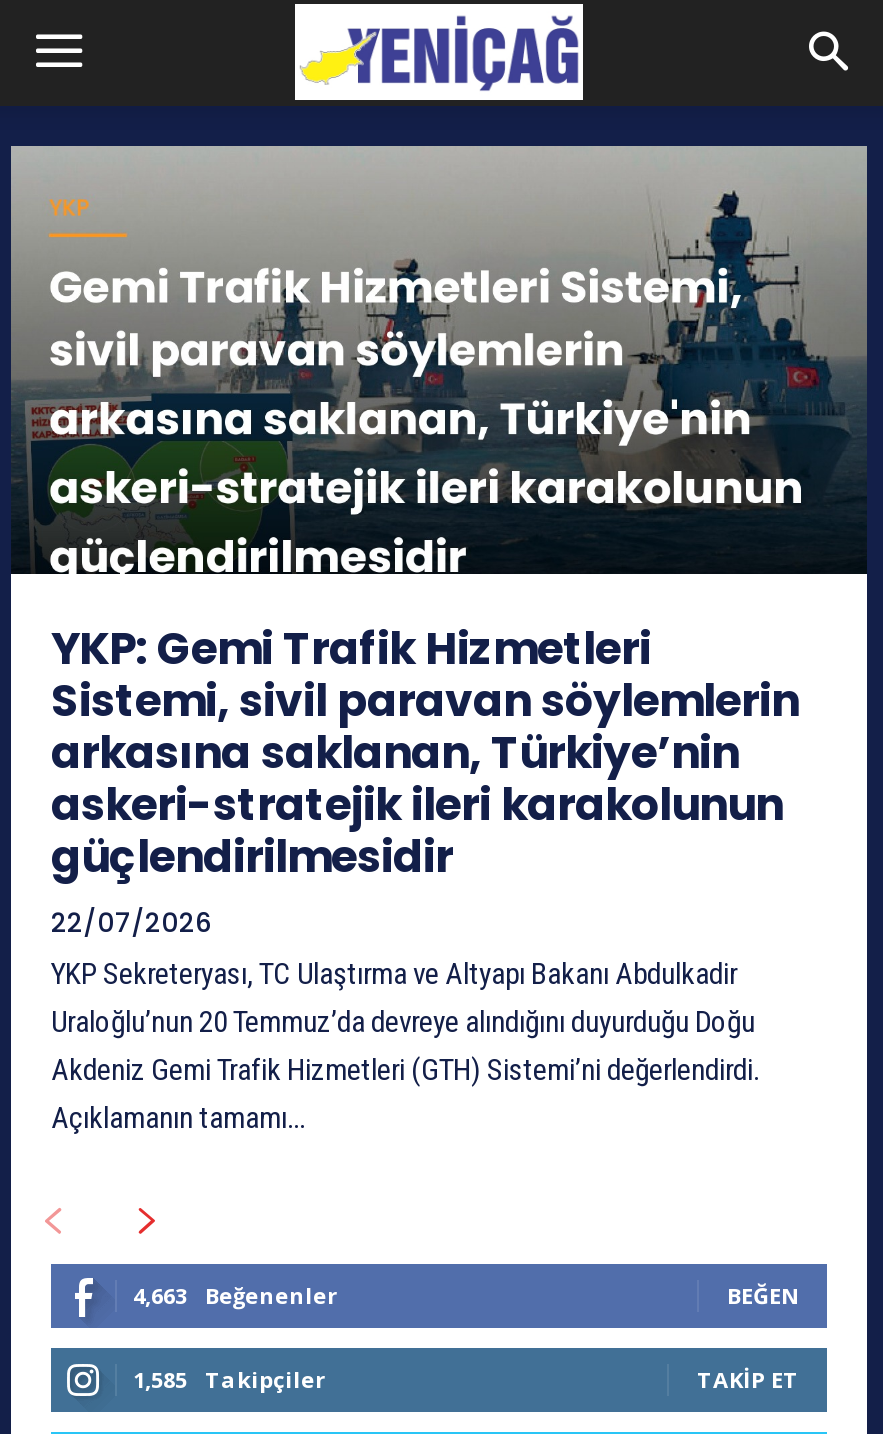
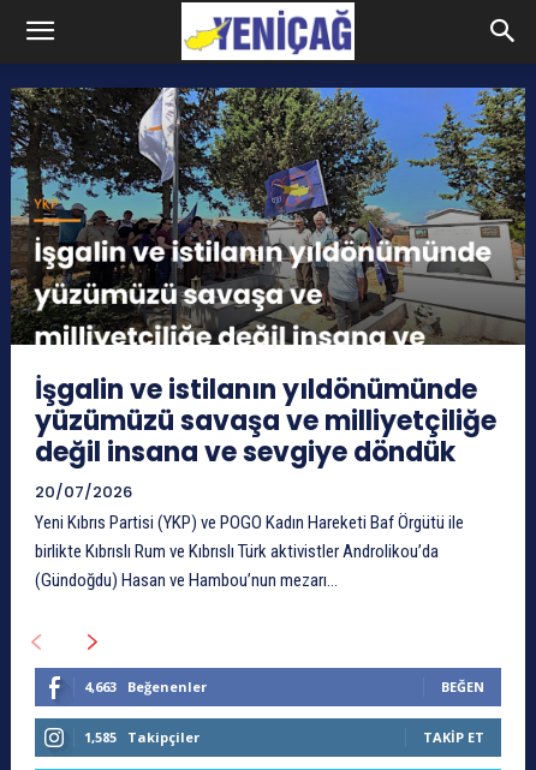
- [image]
- YKP: Gemi Trafik Hizmetleri
- Sistemi, sivil paravan söylemlerin
- arkasına saklanan, Türkiye’nin
- askeri-stratejik ileri karakolunun
- güçlendirilmesidir
- 22/07/2026
- YKP Sekreteryası, TC Ulaştırma ve Altyapı Bakanı Abdulkadir
- Uraloğlu’nun 20 Temmuz’da devreye alındığını duyurduğu Doğu
- Akdeniz Gemi Trafik Hizmetleri (GTH) Sistemi’ni değerlendirdi.
- Açıklamanın tamamı...
+ [image]
+ İşgalin ve istilanın yıldönümünde
+ yüzümüzü savaşa ve milliyetçiliğe
+ değil insana ve sevgiye döndük
+ 20/07/2026
+ Yeni Kıbrıs Partisi (YKP) ve POGO Kadın Hareketi Baf Örgütü ile
+ birlikte Kıbrıslı Rum ve Kıbrıslı Türk aktivistler Androlikou’da
+ (Gündoğdu) Hasan ve Hambou’nun mezarı...
